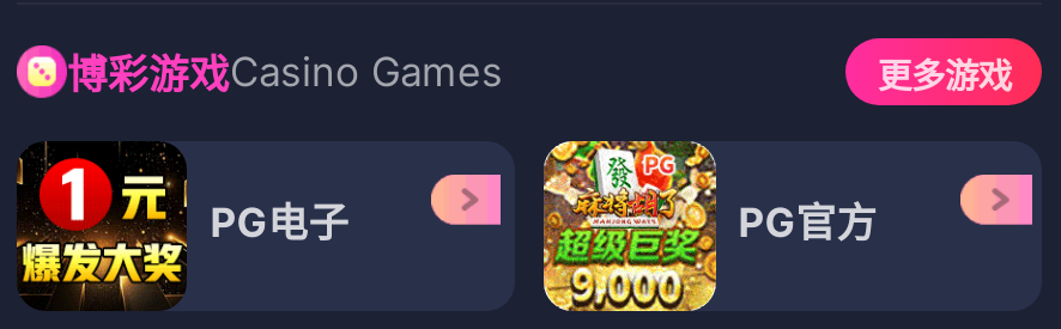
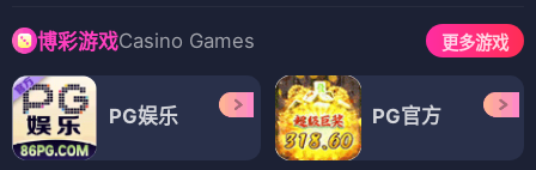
- [image]
- PG电子
+ [image]
+ PG娱乐

- [image]
+ [image]
